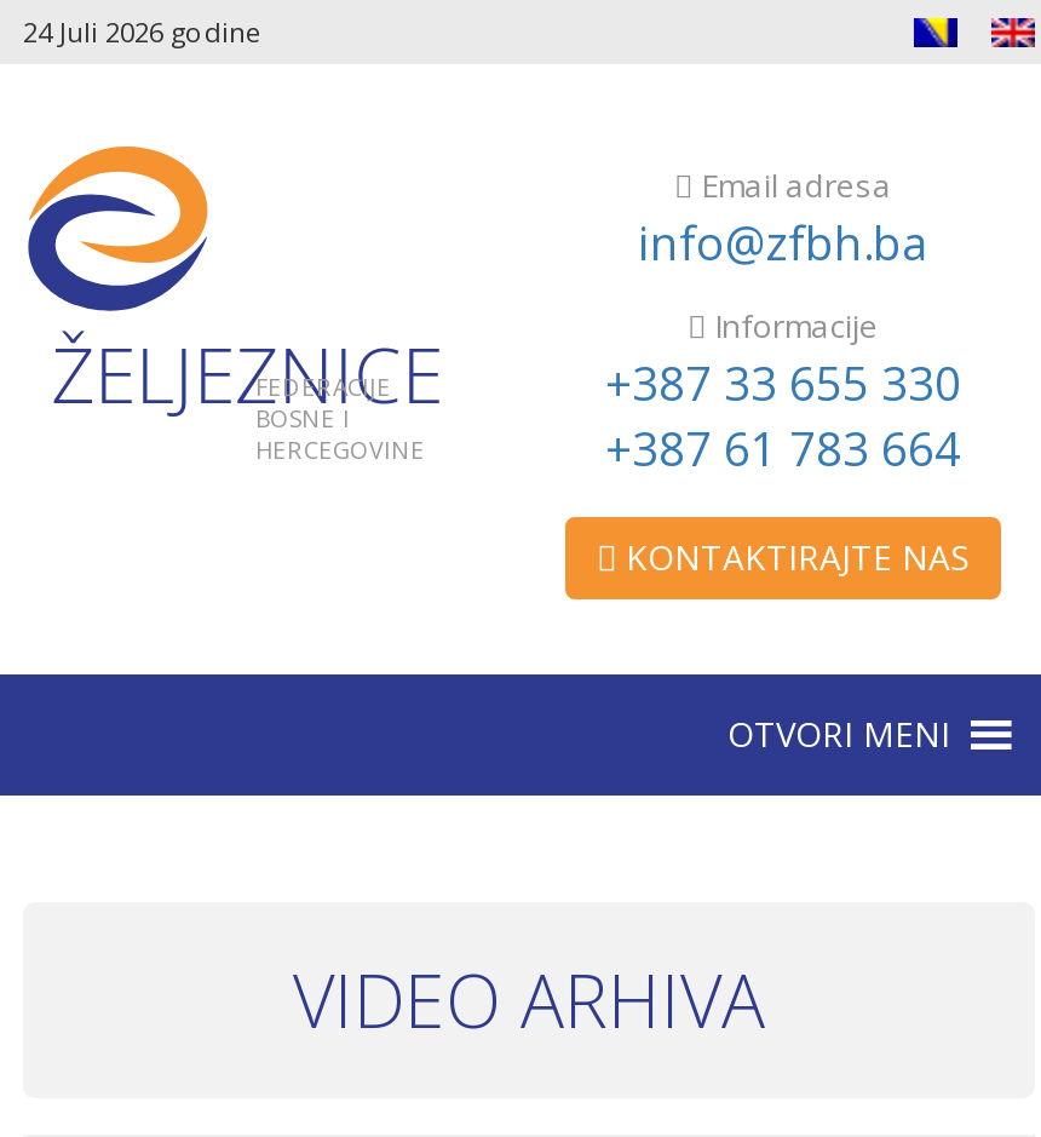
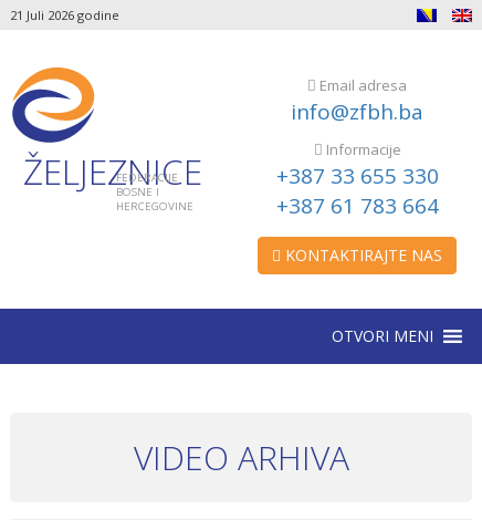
- 24 Juli 2026 godine
+ 21 Juli 2026 godine
